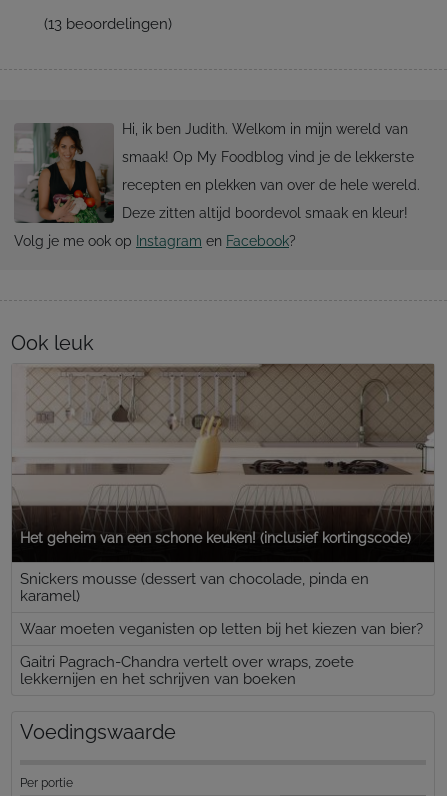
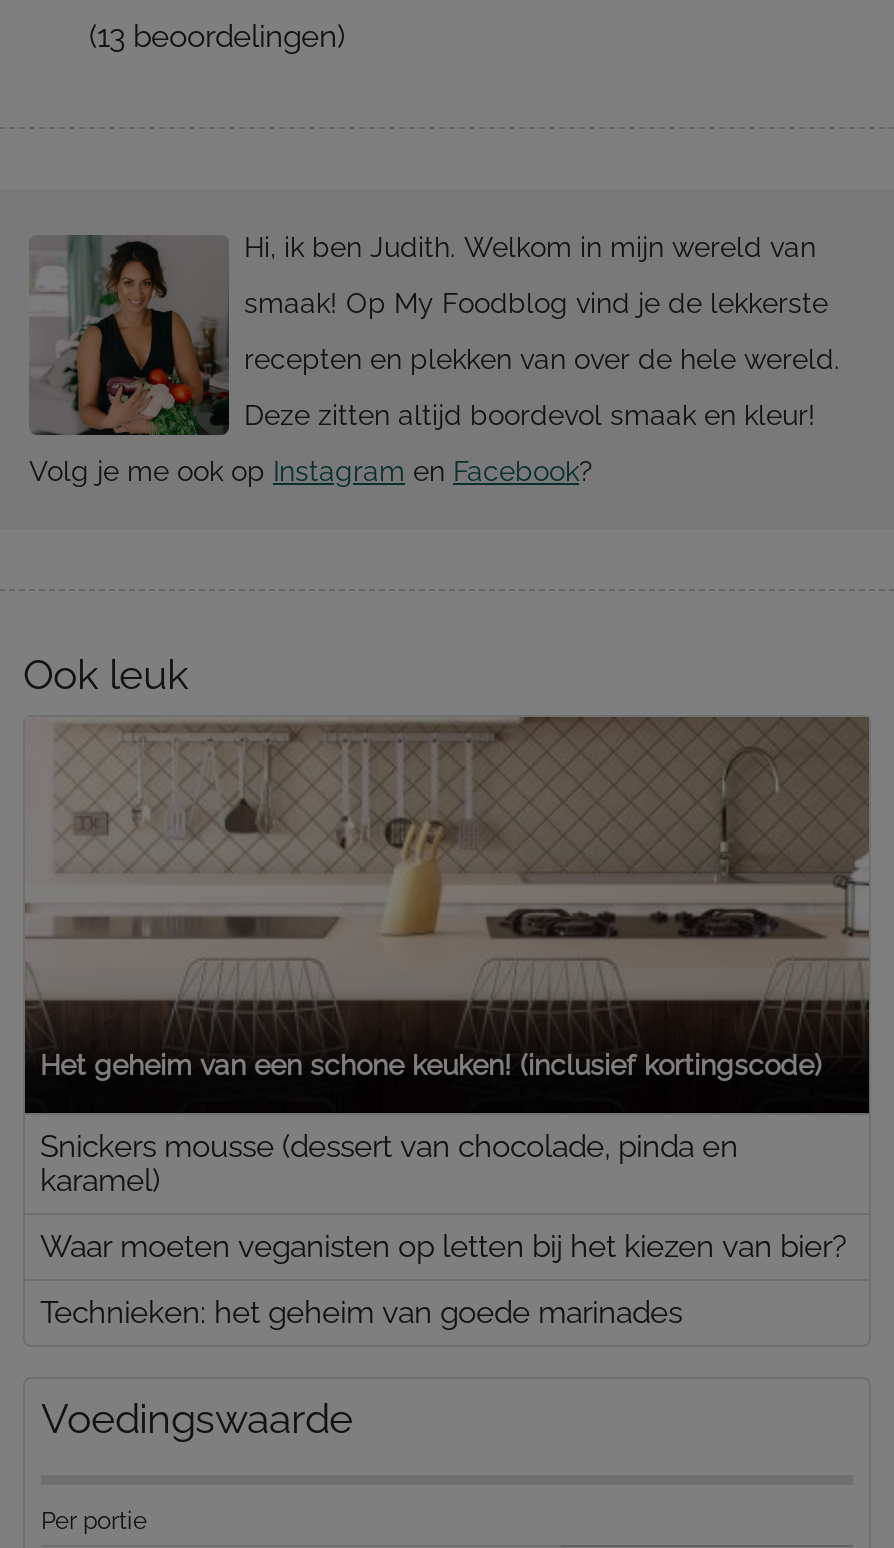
- Gaitri Pagrach-Chandra vertelt over wraps, zoete
- lekkernijen en het schrijven van boeken
+ Technieken: het geheim van goede marinades
